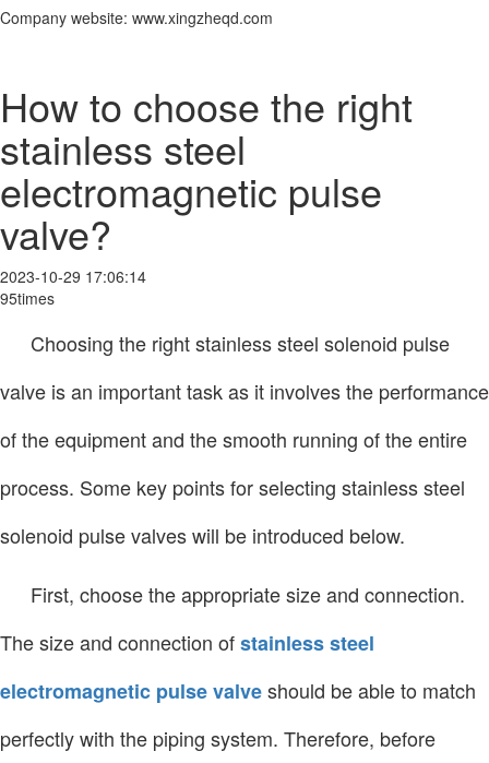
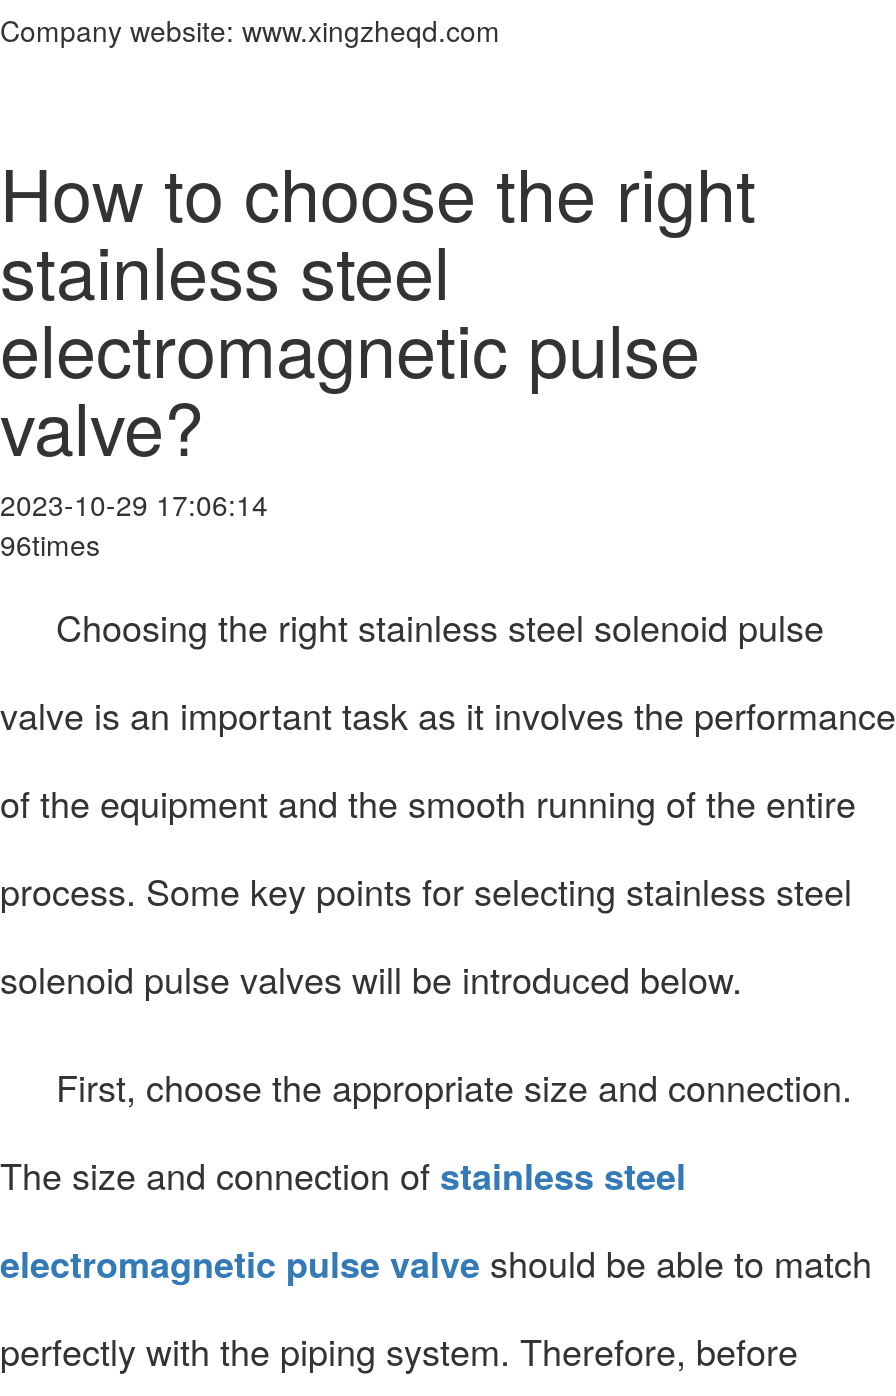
- 95times
+ 96times
